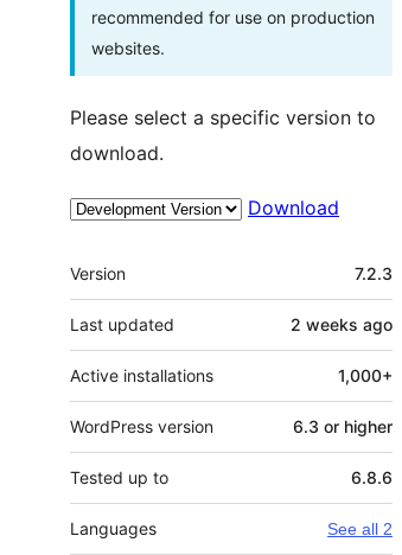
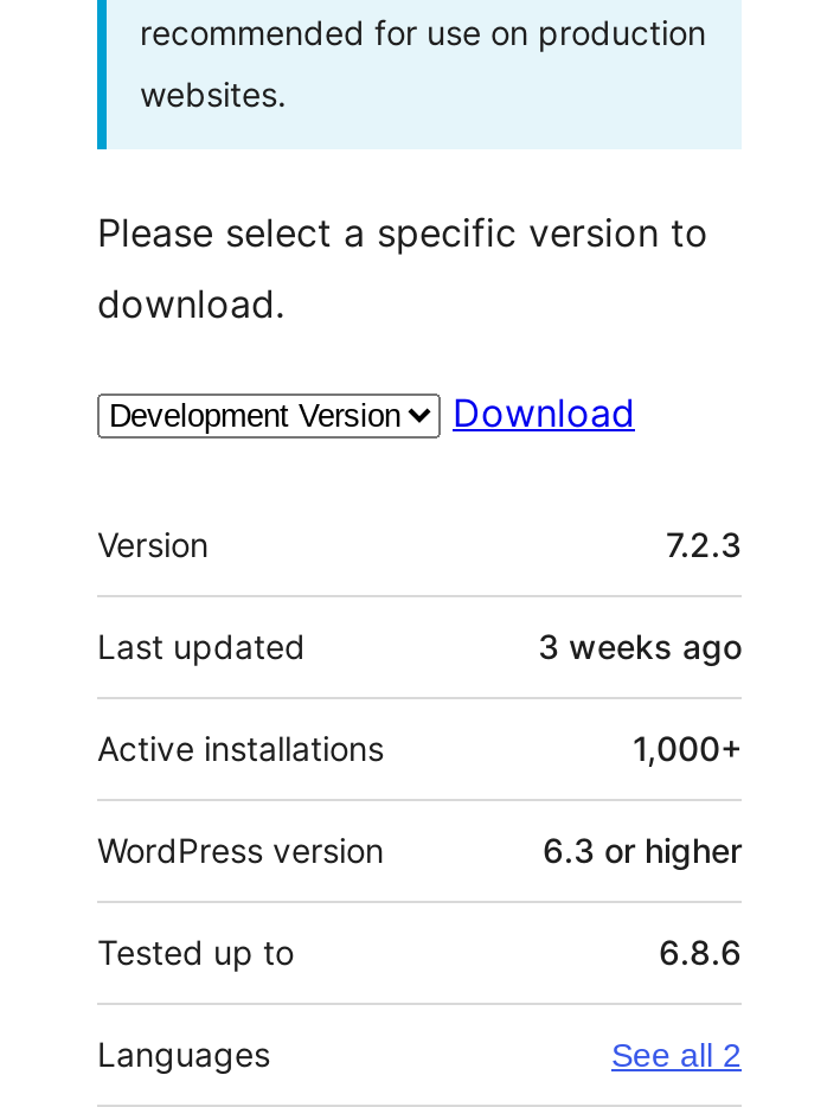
- 2 weeks ago
+ 3 weeks ago
